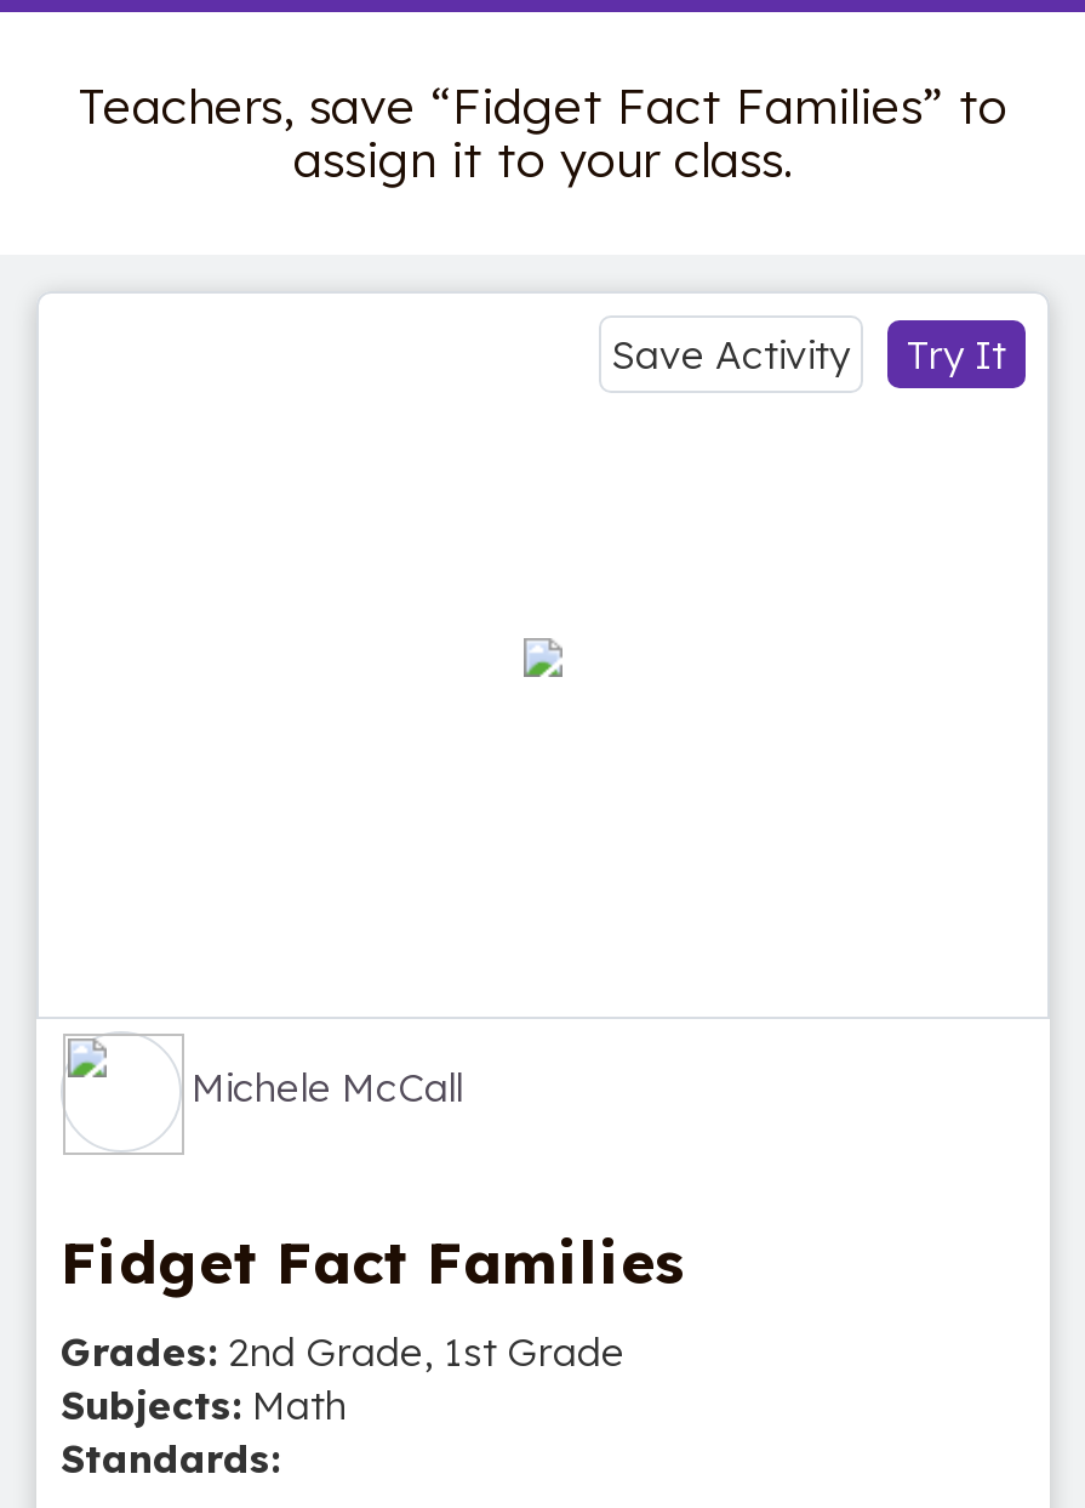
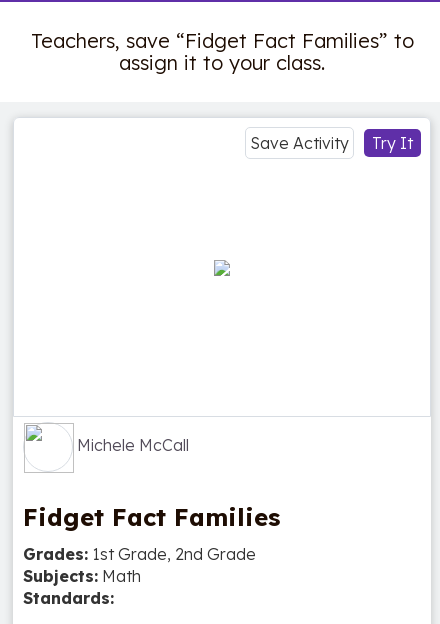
- Grades: 2nd Grade, 1st Grade
+ Grades: 1st Grade, 2nd Grade
